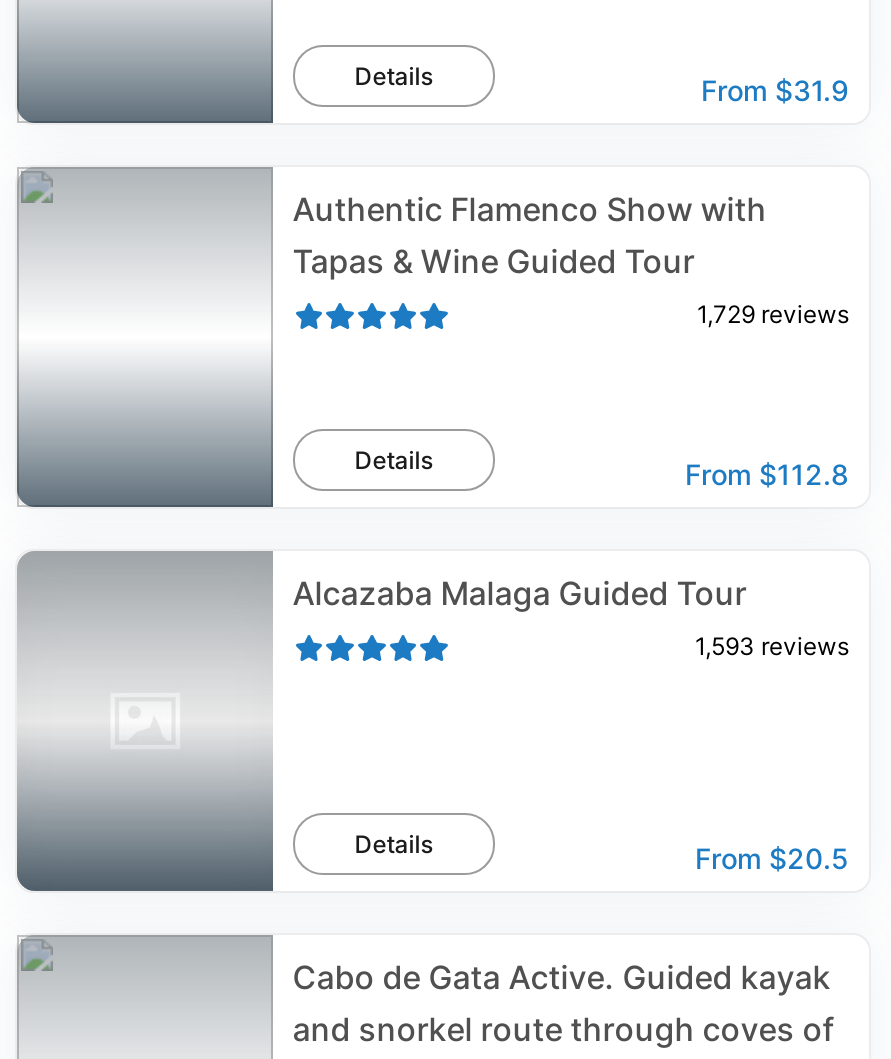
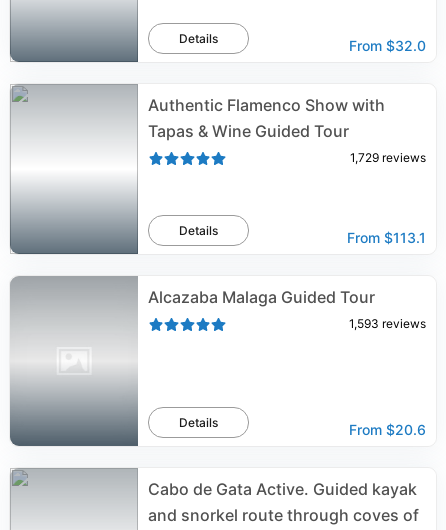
- From $31.9
+ From $32.0

- From $112.8
+ From $113.1

- From $20.5
+ From $20.6
